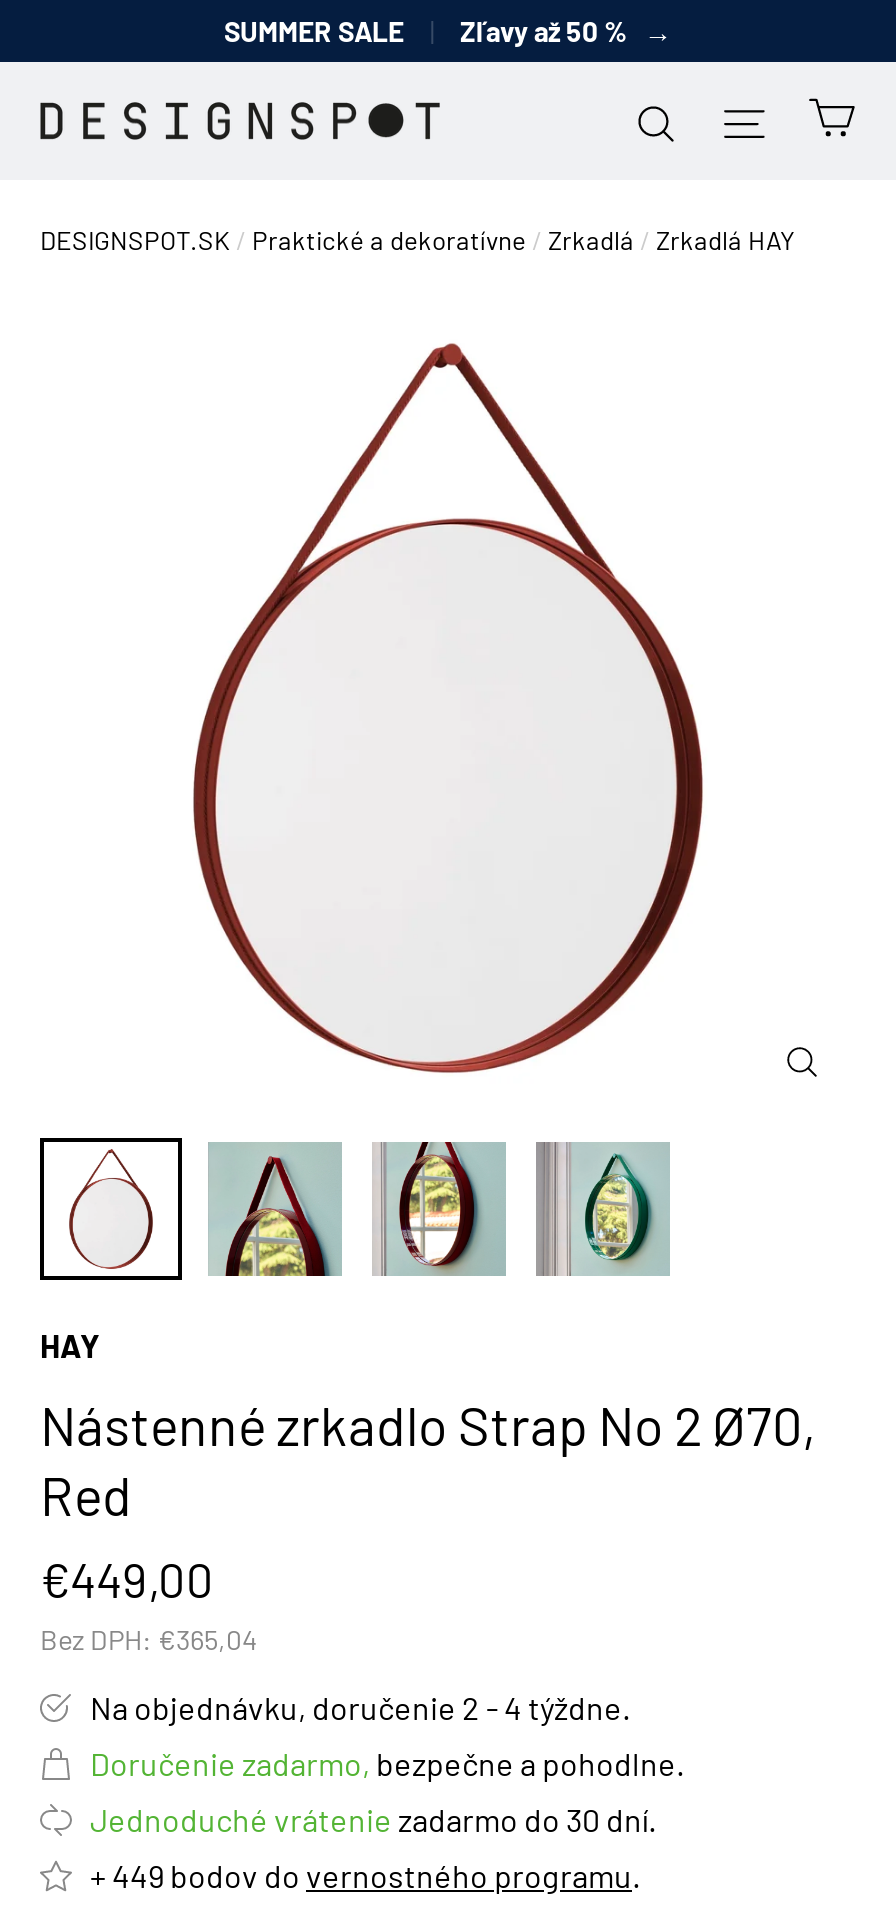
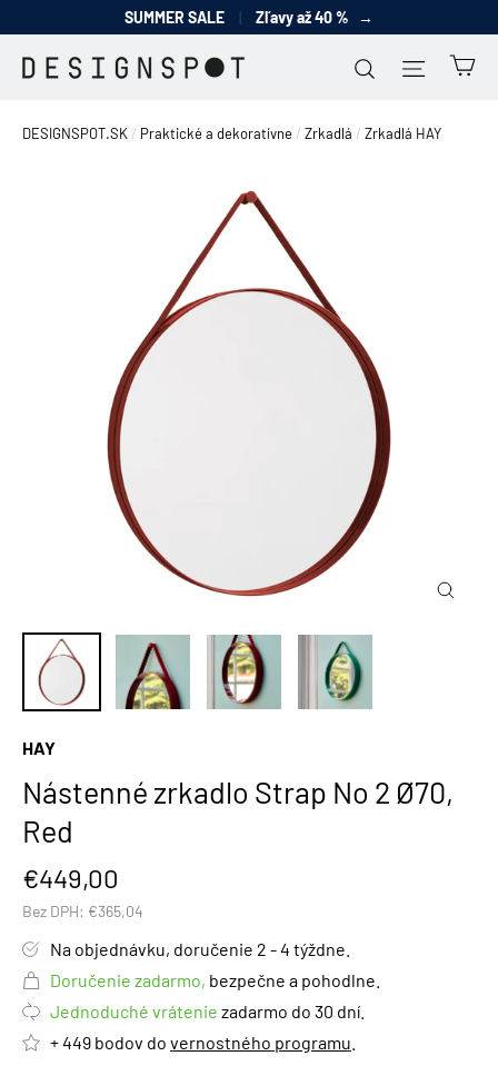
- SUMMER SALE Zľavy až 50 %
+ SUMMER SALE Zľavy až 40 %
